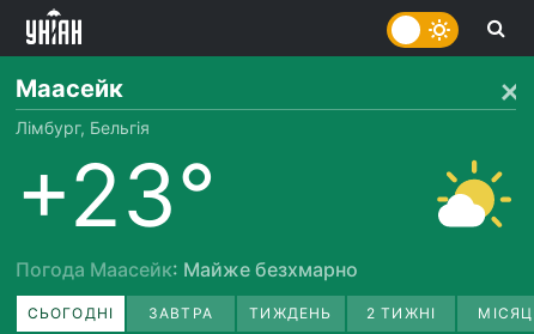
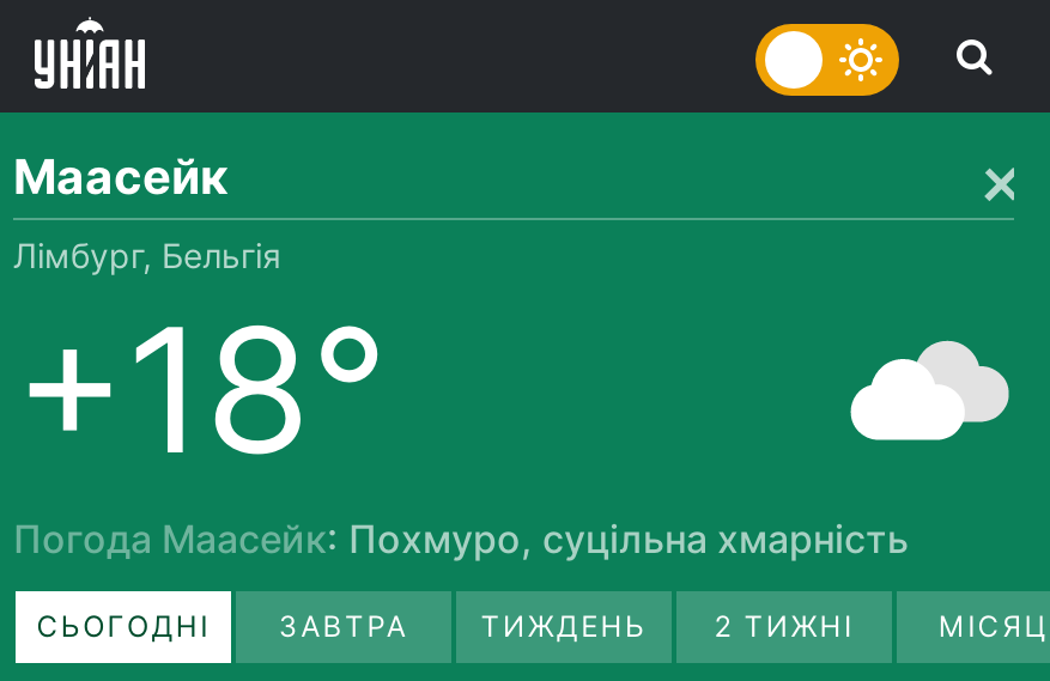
- +23°
- Погода Маасейк: Майже безхмарно
+ +18°
+ Погода Маасейк: Похмуро, суцільна хмарність

- [image]
+ [image]
